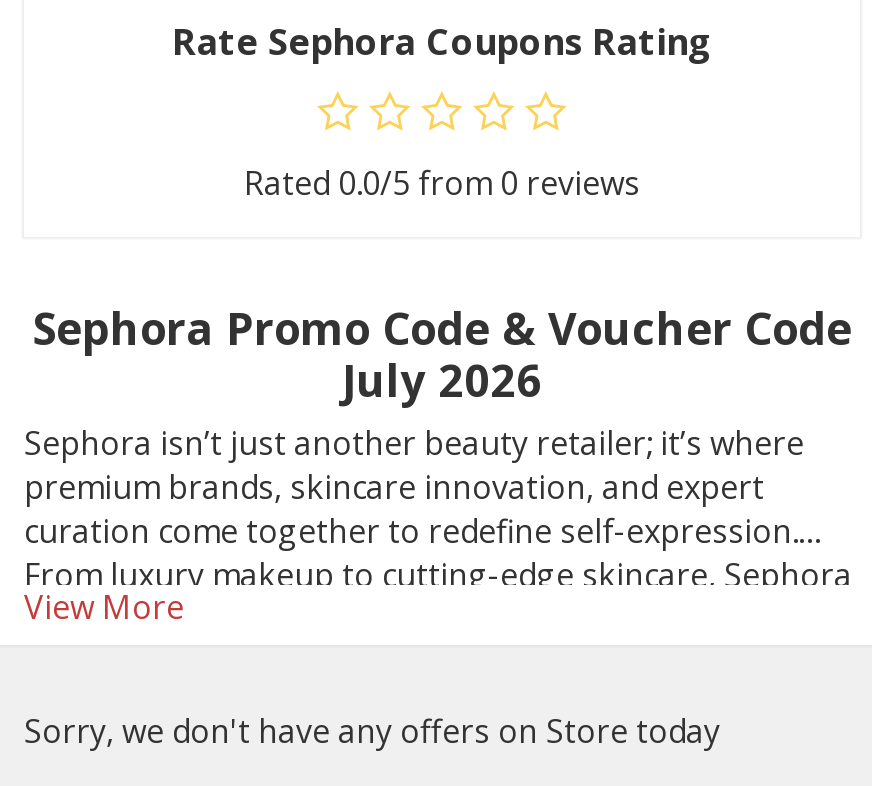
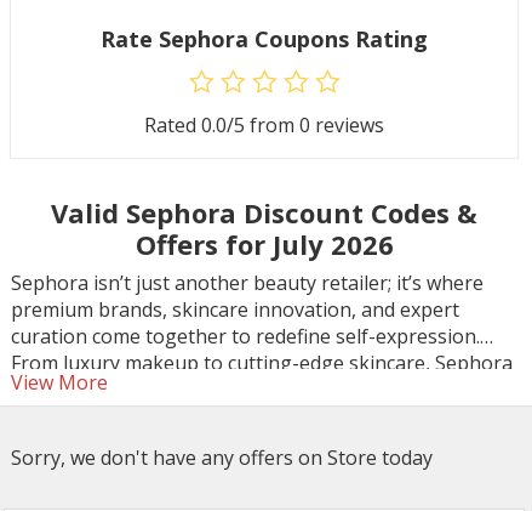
- Sephora Promo Code & Voucher Code
- July 2026
+ Valid Sephora Discount Codes &
+ Offers for July 2026
